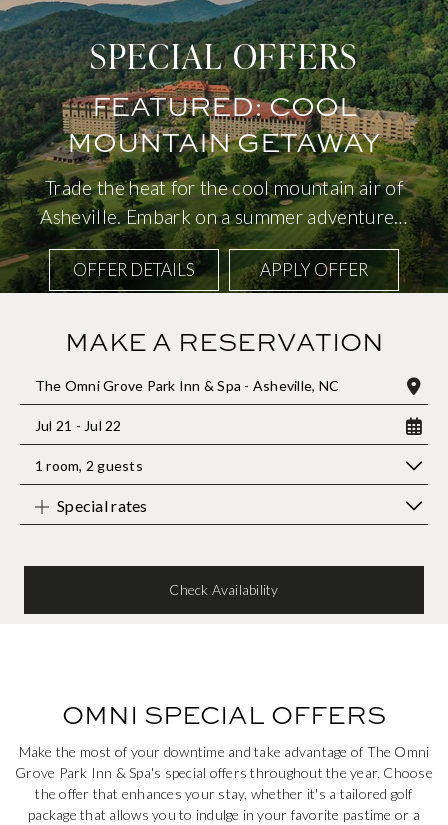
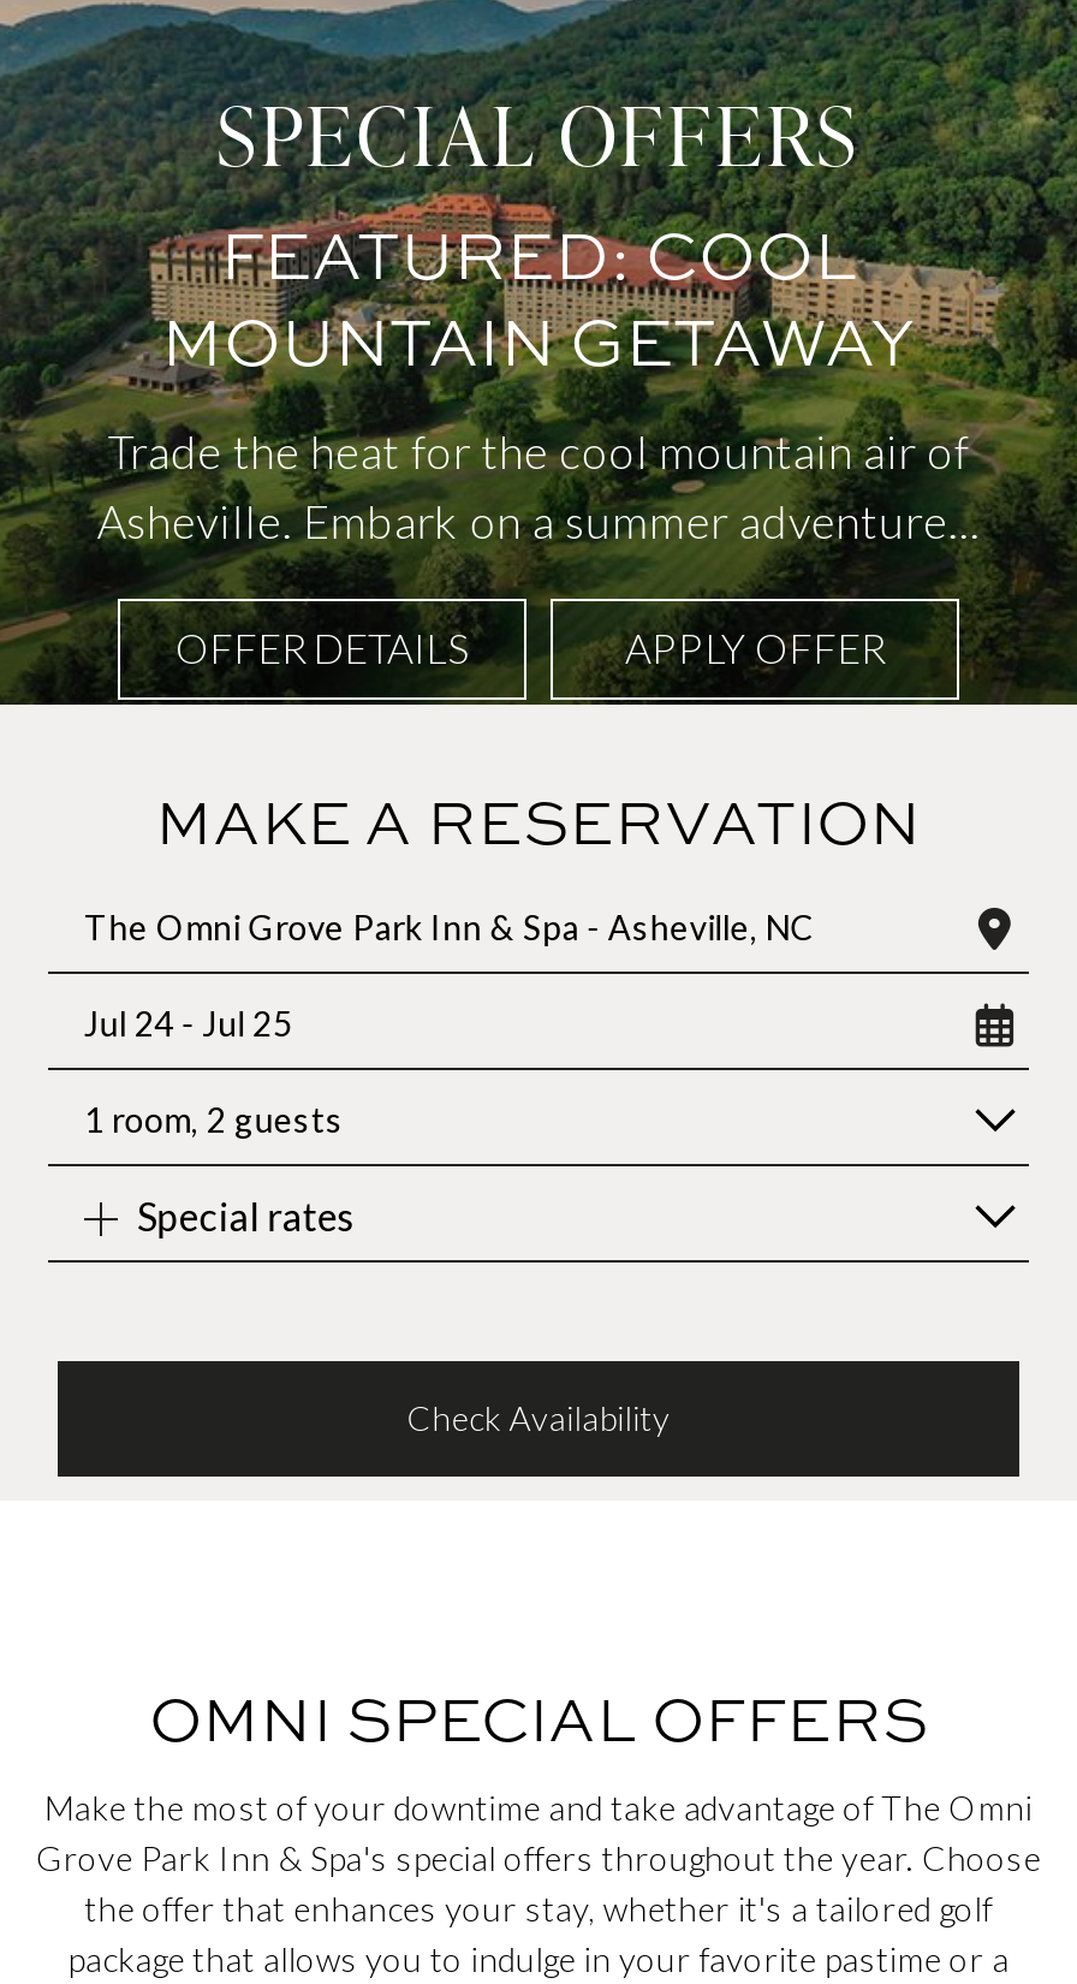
- Jul 21 - Jul 22
+ Jul 24 - Jul 25
